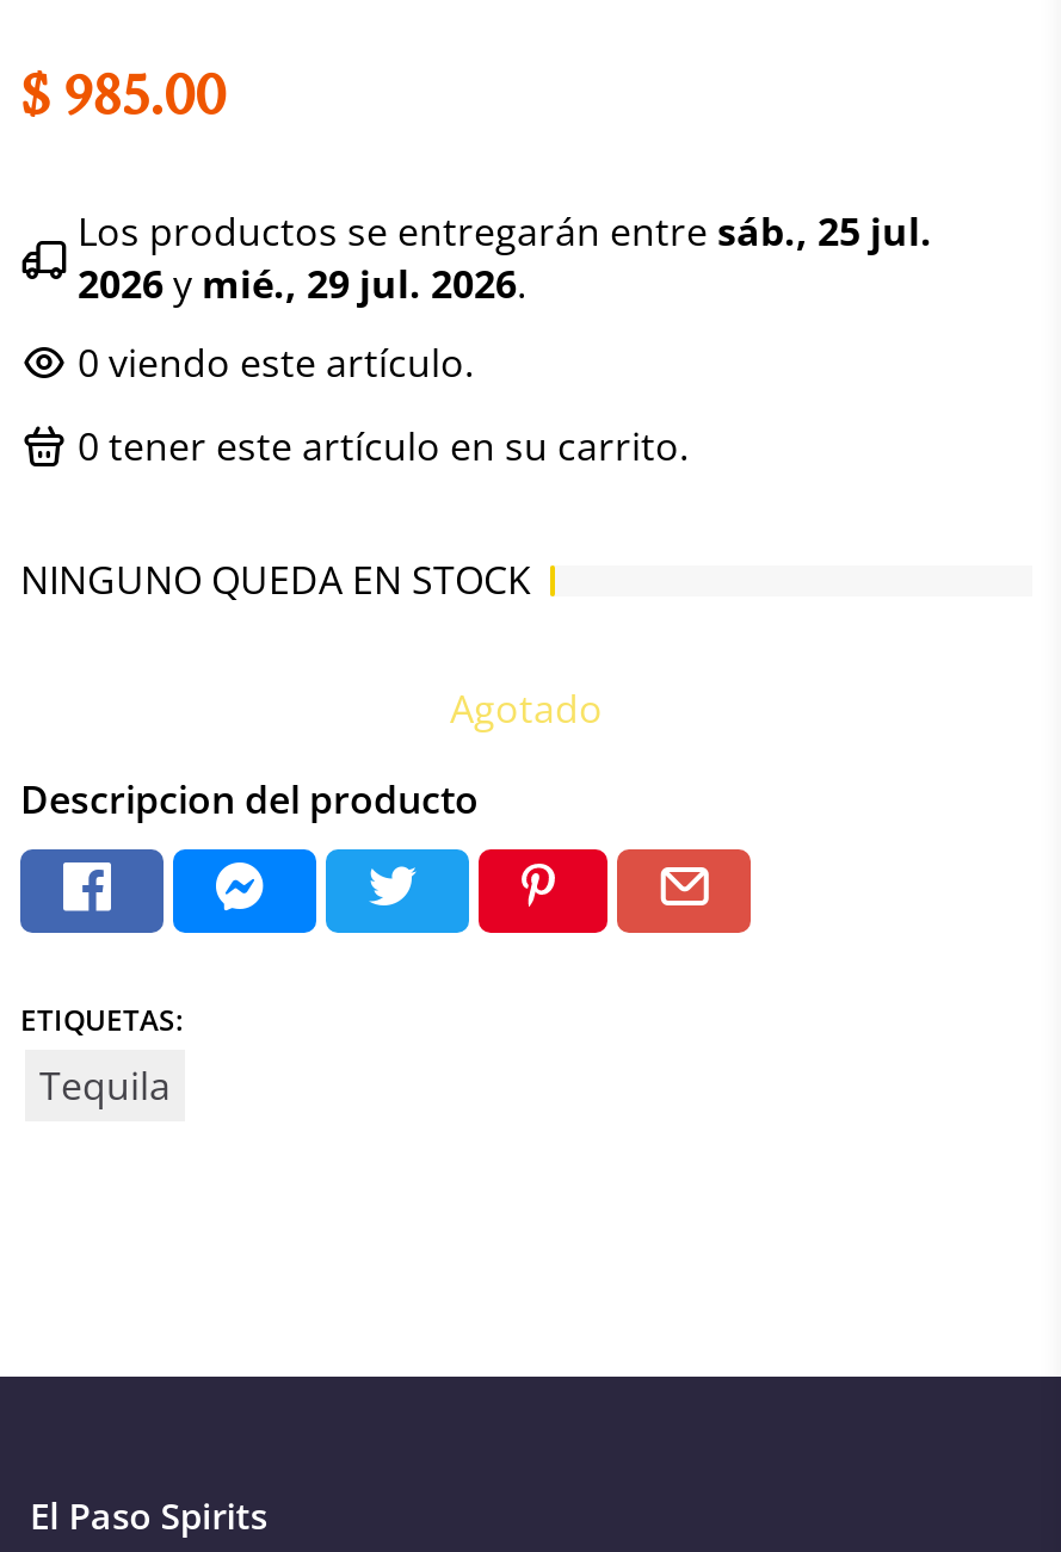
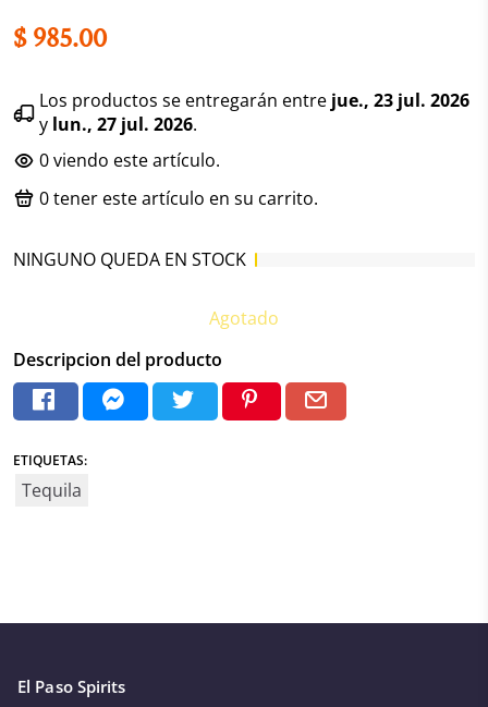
- Los productos se entregarán entre sáb., 25 jul.
- 2026 y mié., 29 jul. 2026.
+ Los productos se entregarán entre jue., 23 jul. 2026
+ y lun., 27 jul. 2026.
